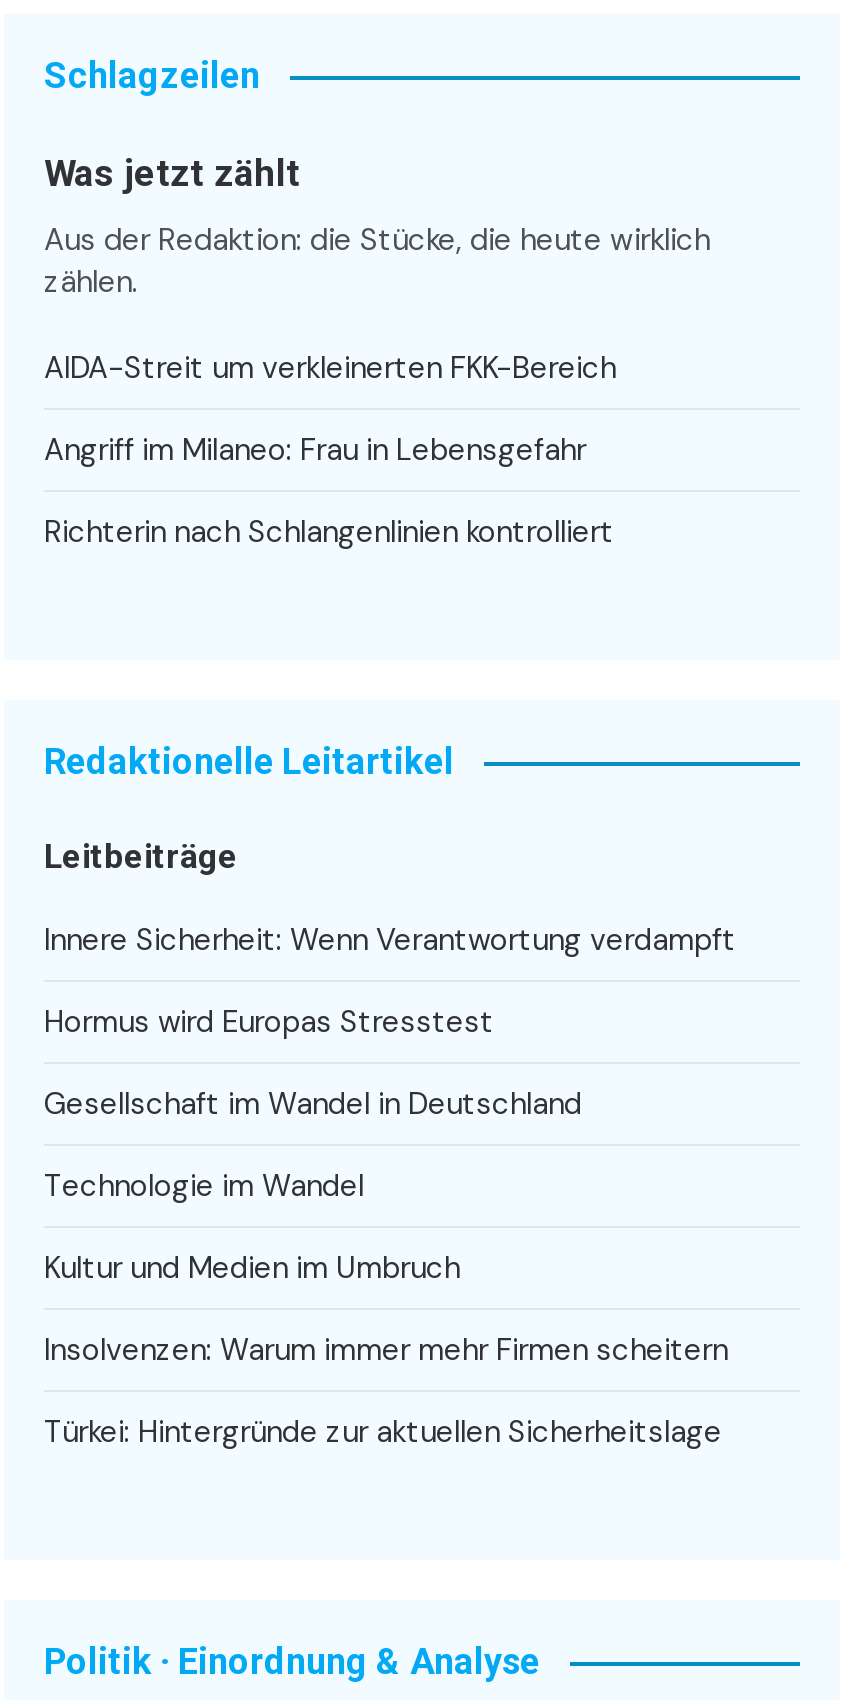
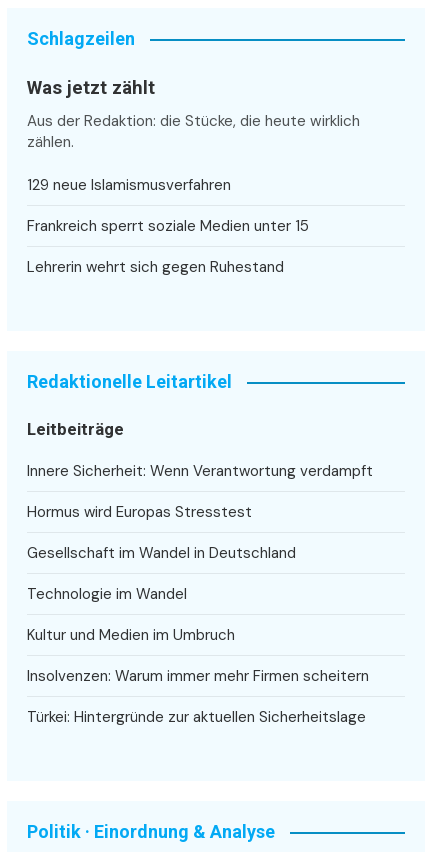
- AIDA-Streit um verkleinerten FKK-Bereich
+ 129 neue Islamismusverfahren

- Angriff im Milaneo: Frau in Lebensgefahr
+ Frankreich sperrt soziale Medien unter 15

- Richterin nach Schlangenlinien kontrolliert
+ Lehrerin wehrt sich gegen Ruhestand
